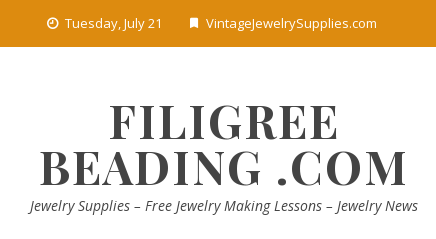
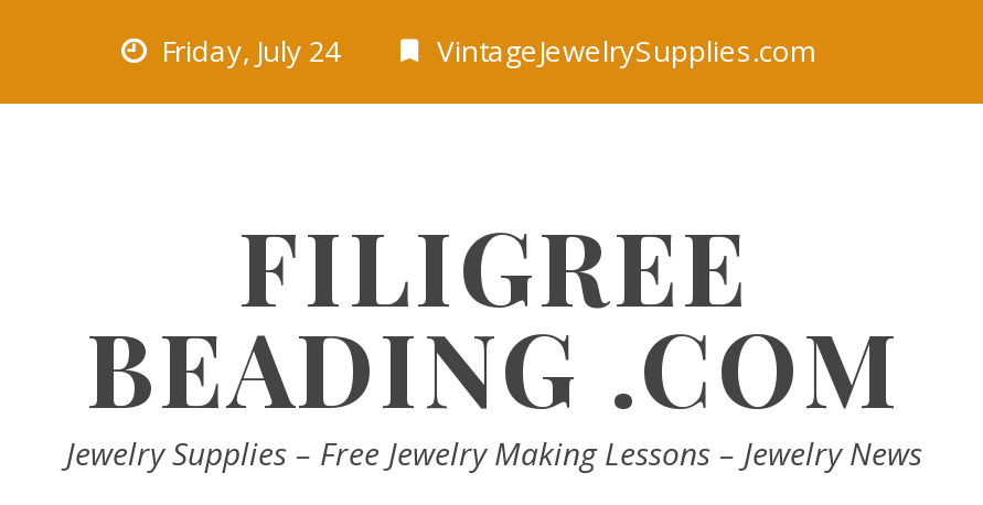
- Tuesday, July 21
+ Friday, July 24
